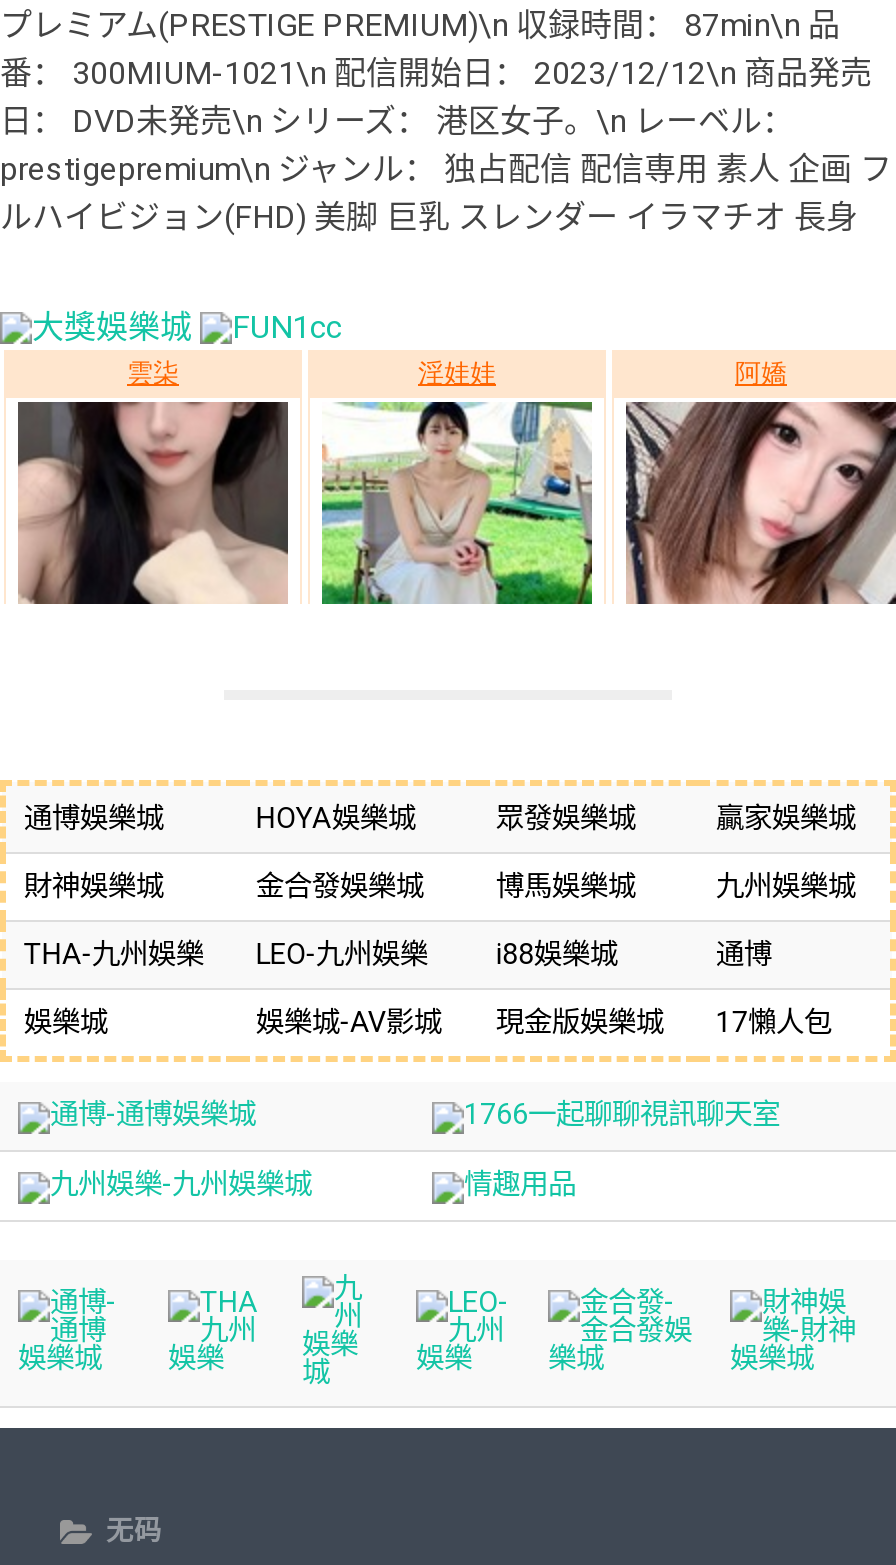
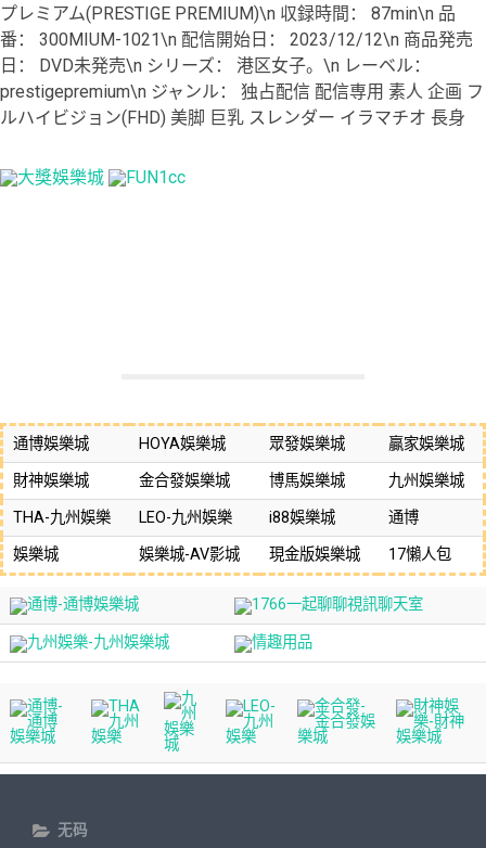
- [image]
